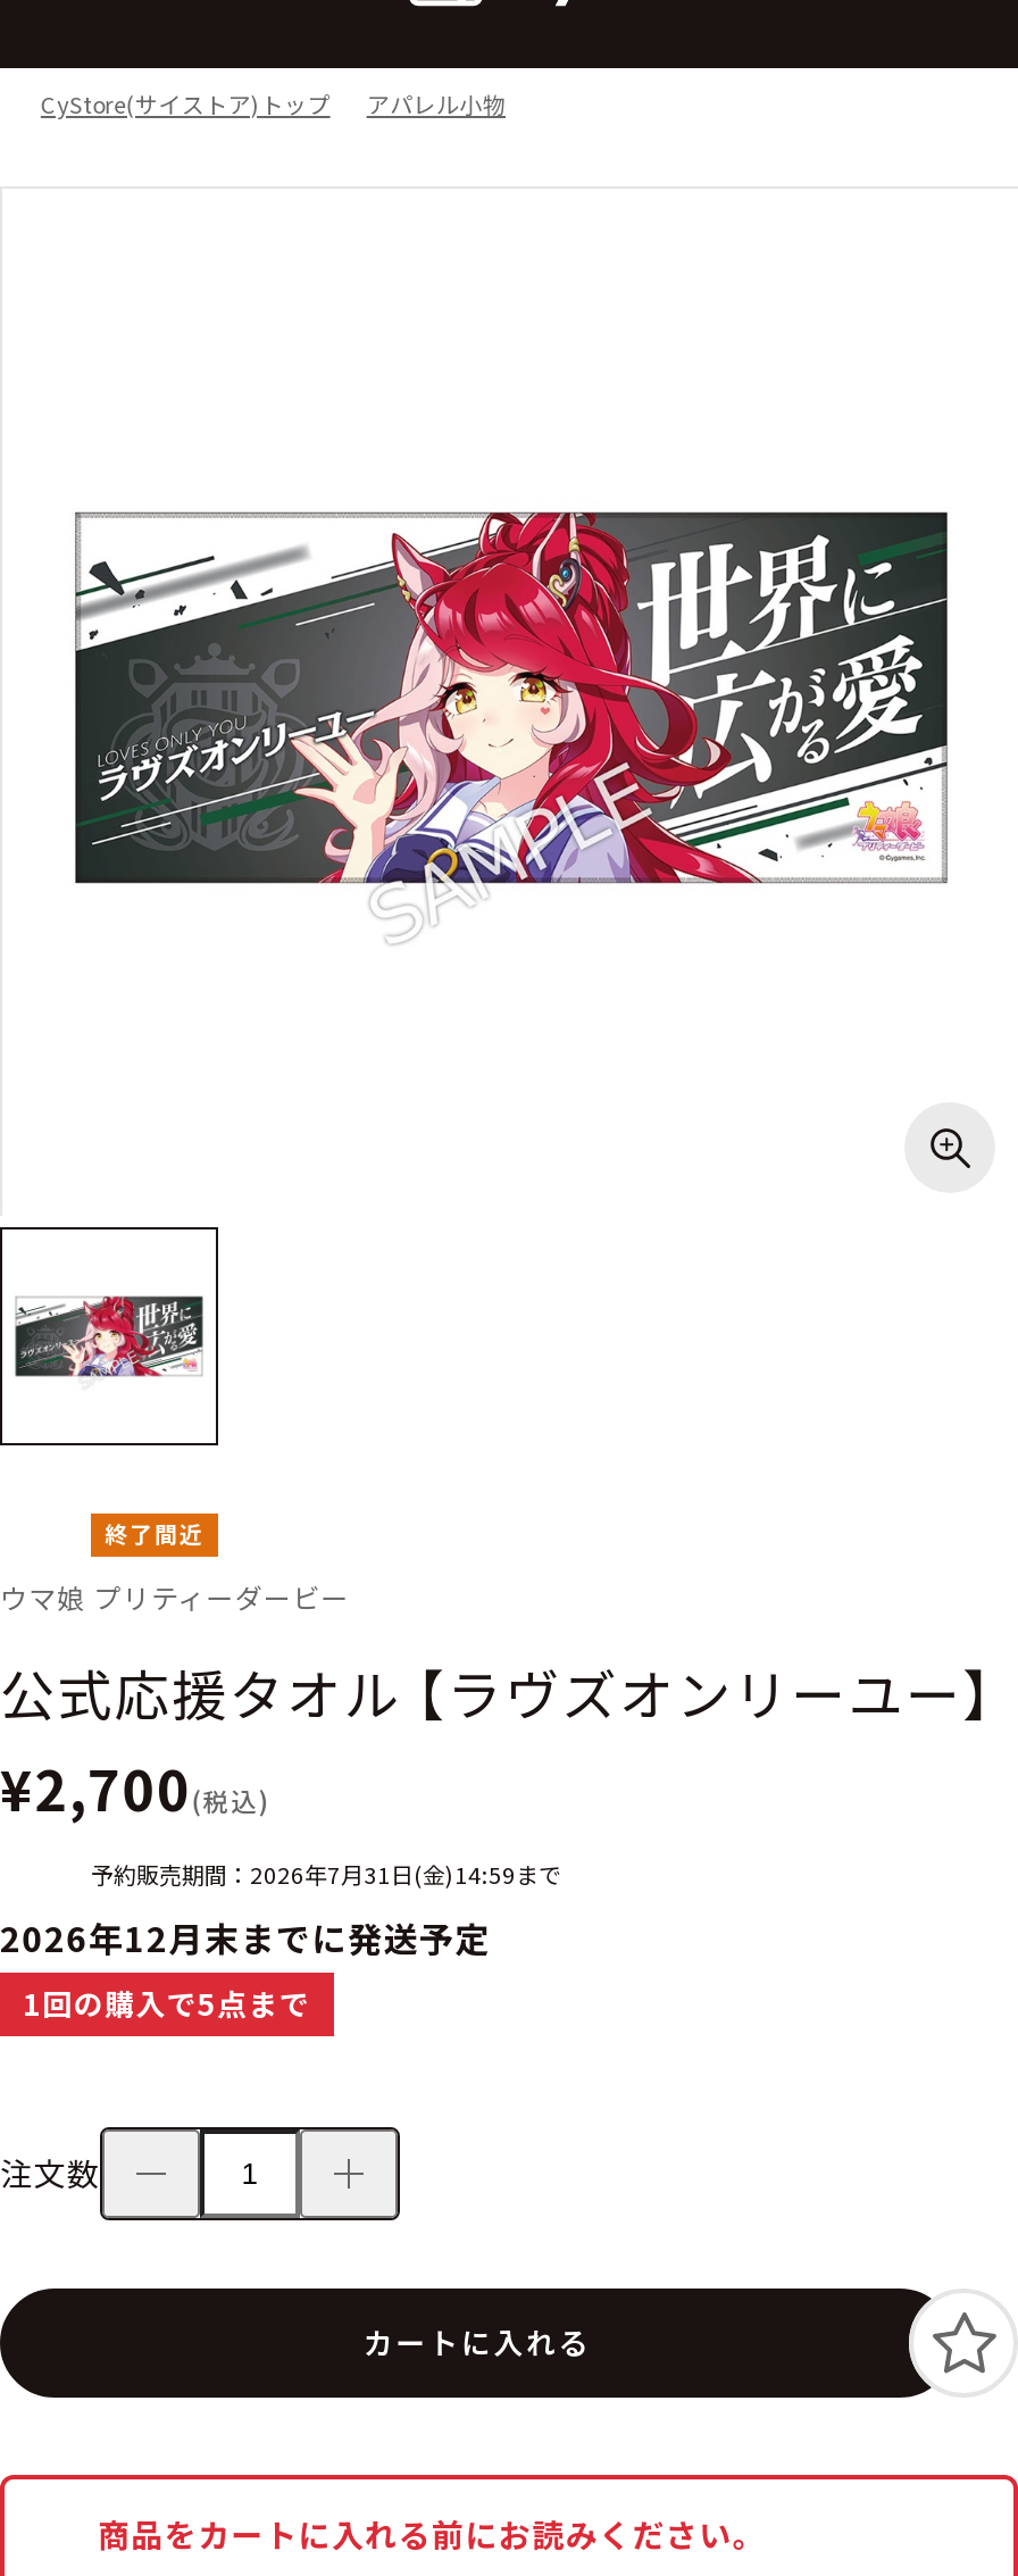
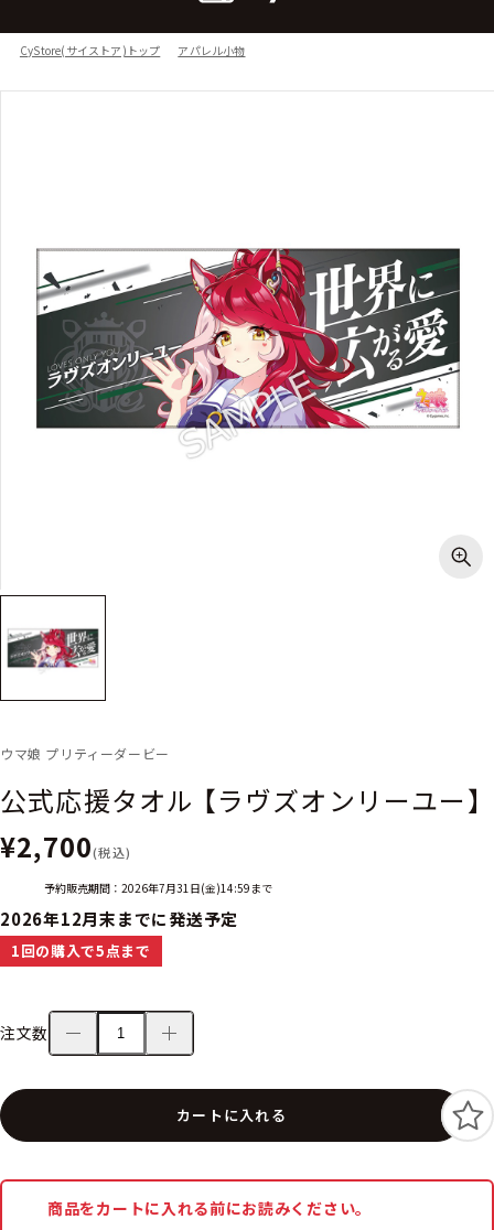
- 終了間近
